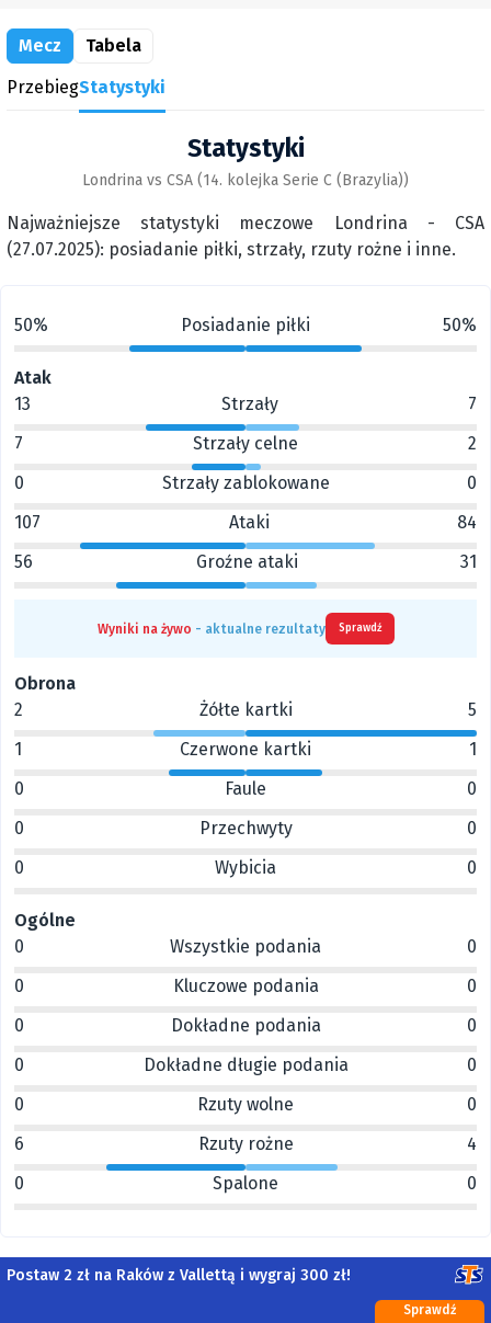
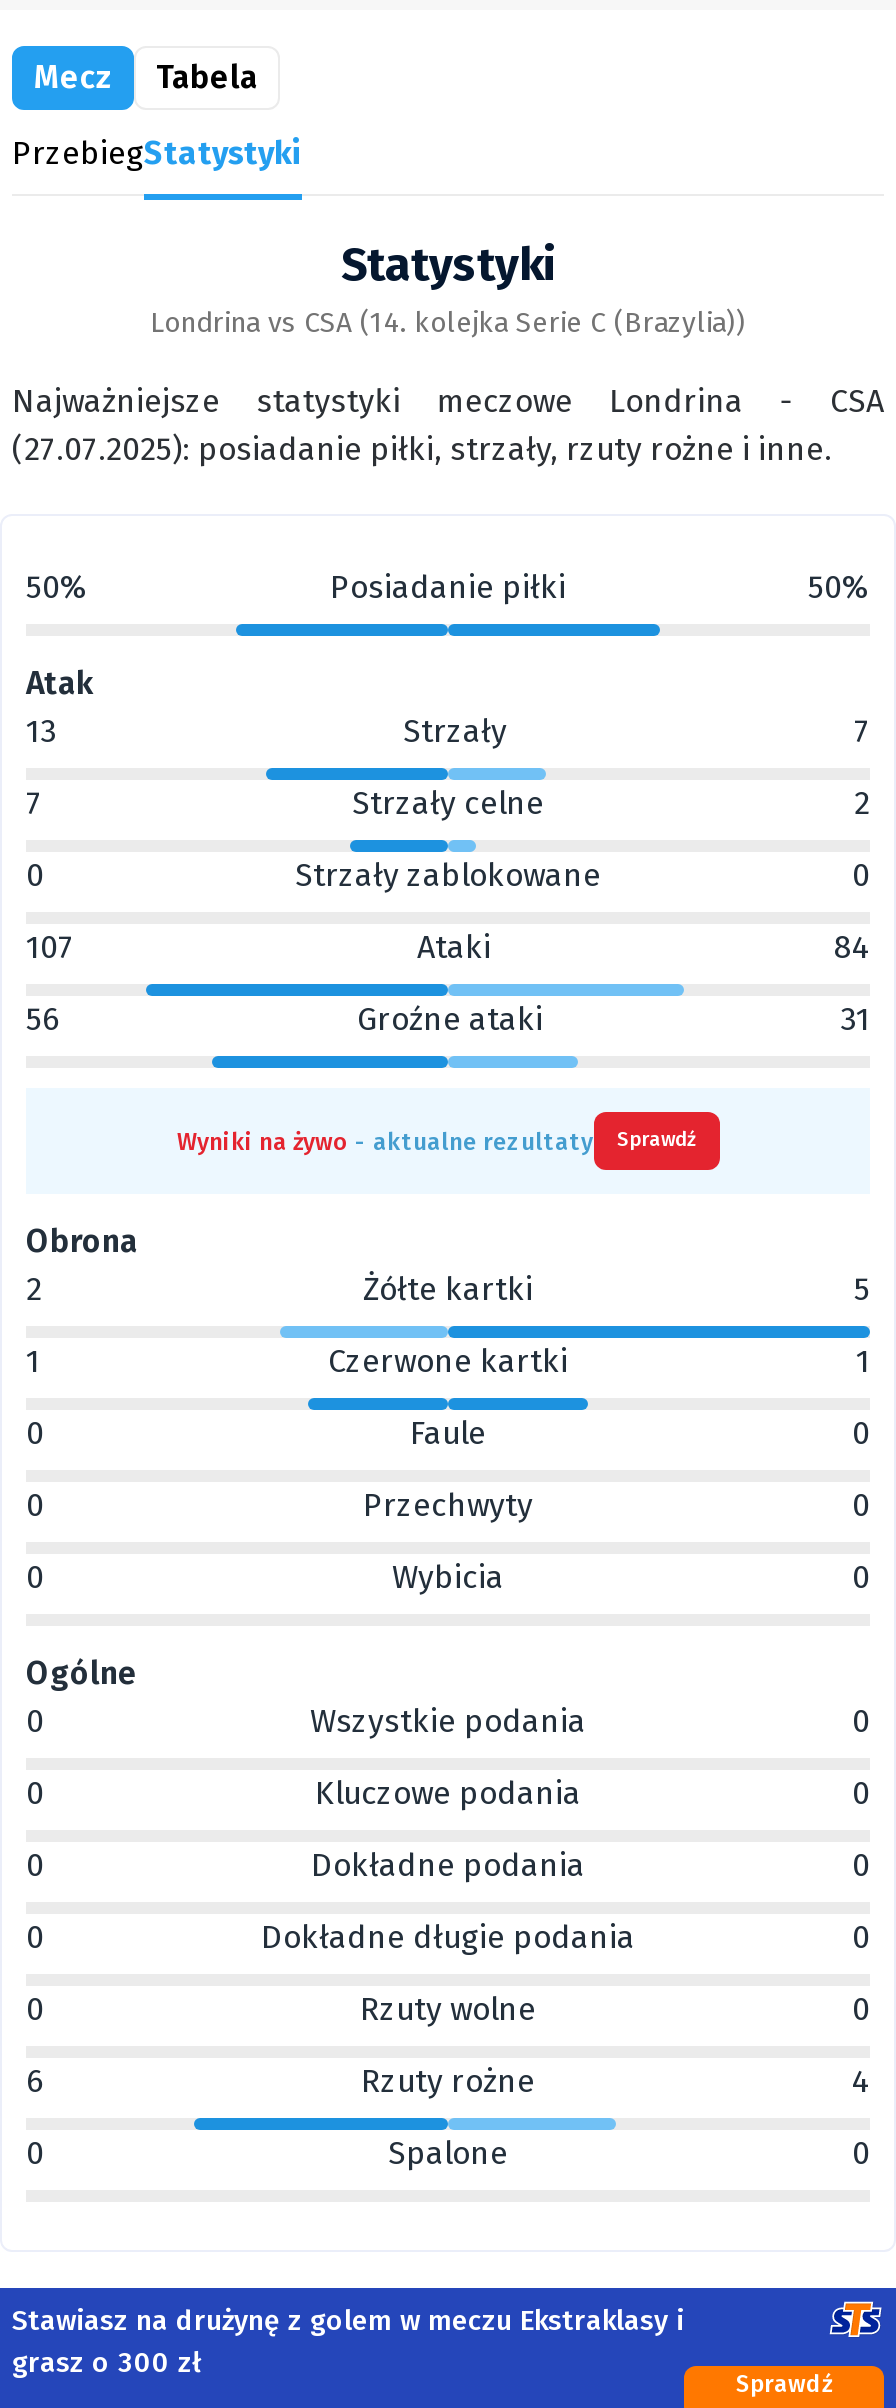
- Postaw 2 zł na Raków z Vallettą i wygraj 300 zł!
+ Stawiasz na drużynę z golem w meczu Ekstraklasy i
+ grasz o 300 zł
